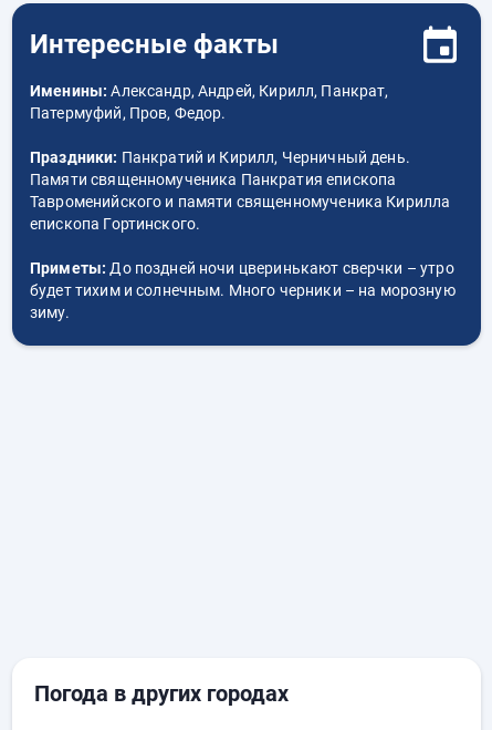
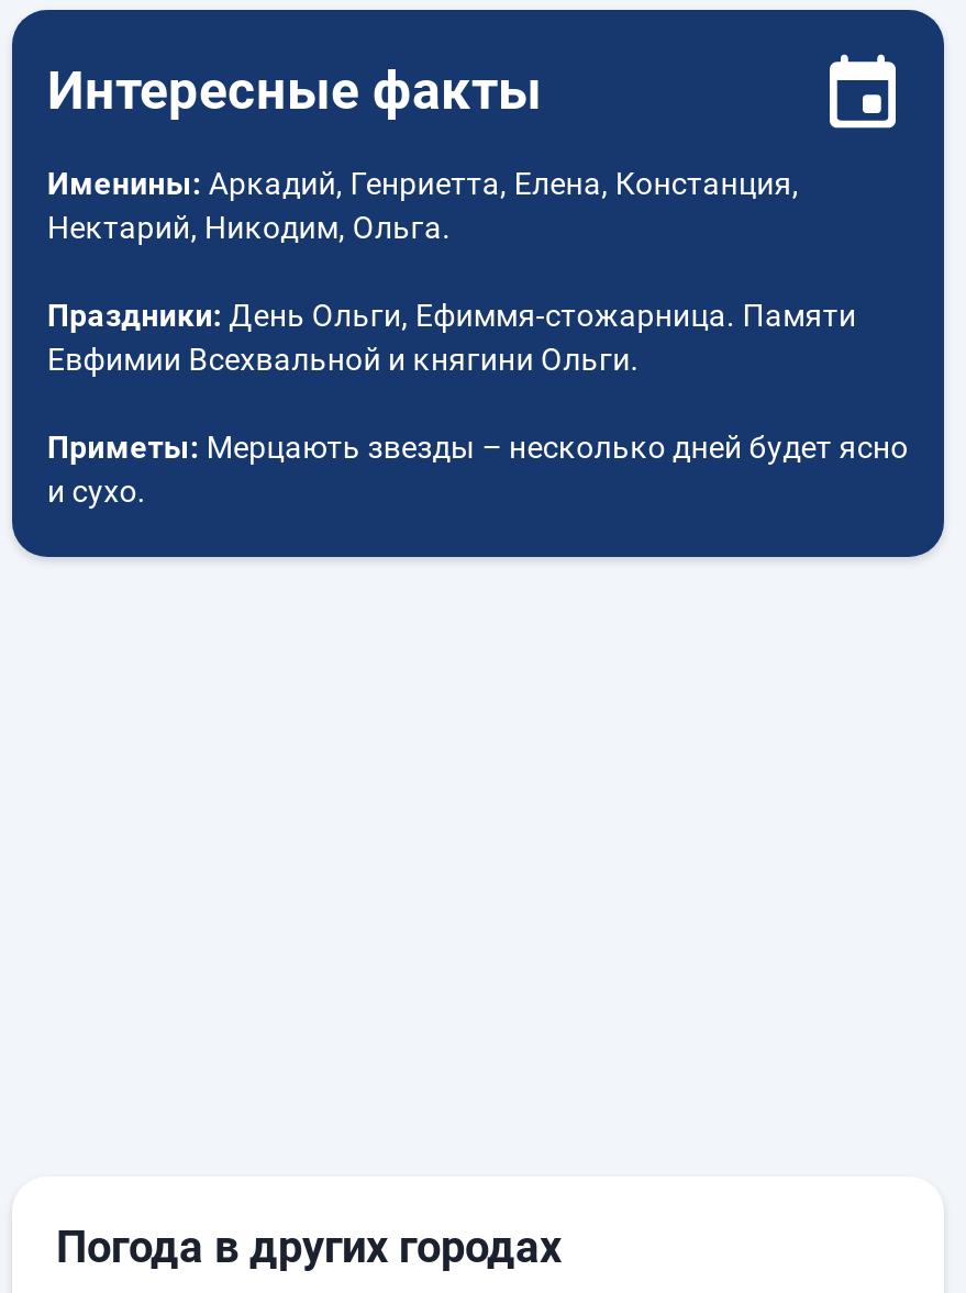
- Именины: Александр, Андрей, Кирилл, Панкрат,
- Патермуфий, Пров, Федор.
+ Именины: Аркадий, Генриетта, Елена, Констанция,
+ Нектарий, Никодим, Ольга.

- Праздники: Панкратий и Кирилл, Черничный день.
- Памяти священномученика Панкратия епископа
- Тавроменийского и памяти священномученика Кирилла
- епископа Гортинского.
+ Праздники: День Ольги, Ефиммя-стожарница. Памяти
+ Евфимии Всехвальной и княгини Ольги.

- Приметы: До поздней ночи цверинькают сверчки – утро
- будет тихим и солнечным. Много черники – на морозную
- зиму.
+ Приметы: Мерцають звезды – несколько дней будет ясно
+ и сухо.
